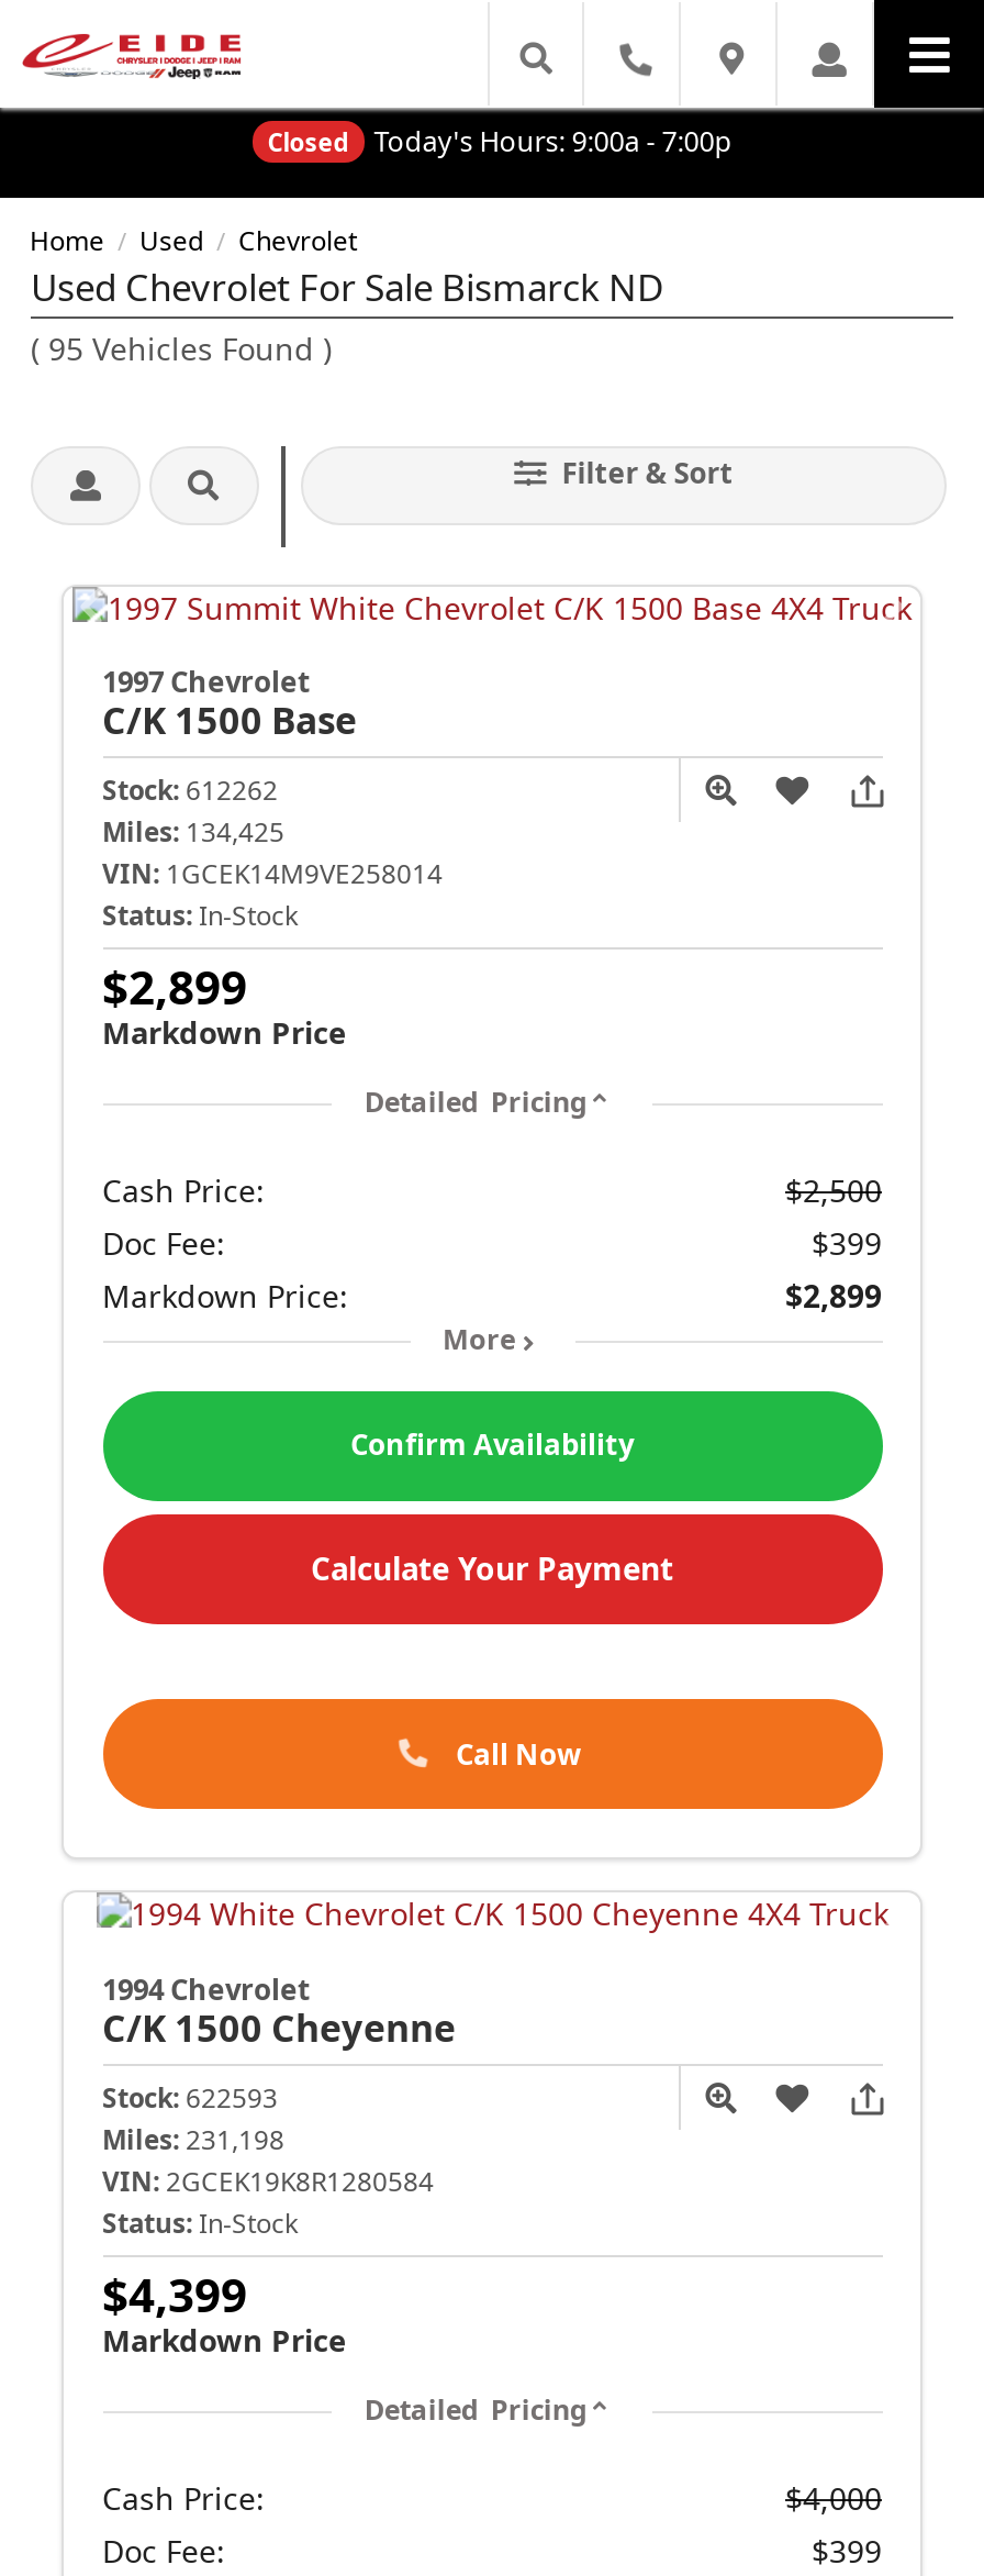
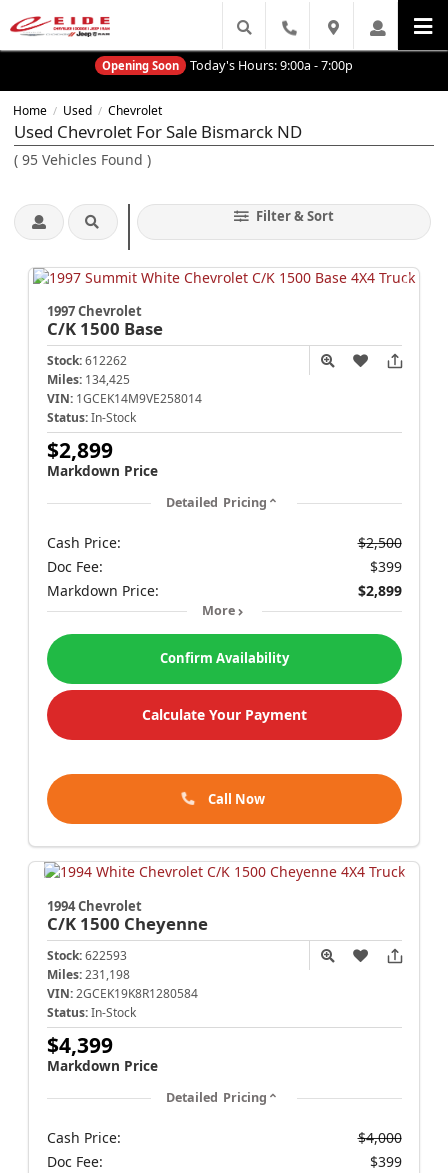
- Closed
+ Opening Soon
